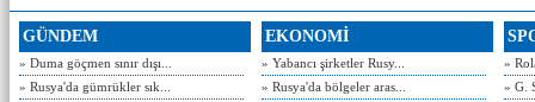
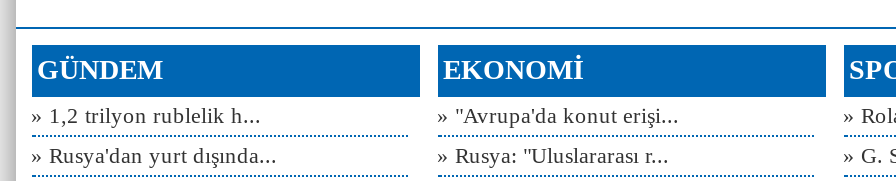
- » Duma göçmen sınır dışı...
+ » 1,2 trilyon rublelik h...

- » Yabancı şirketler Rusy...
+ » "Avrupa'da konut erişi...

- » Rusya'da gümrükler sık...
+ » Rusya'dan yurt dışında...

- » Rusya'da bölgeler aras...
+ » Rusya: "Uluslararası r...
